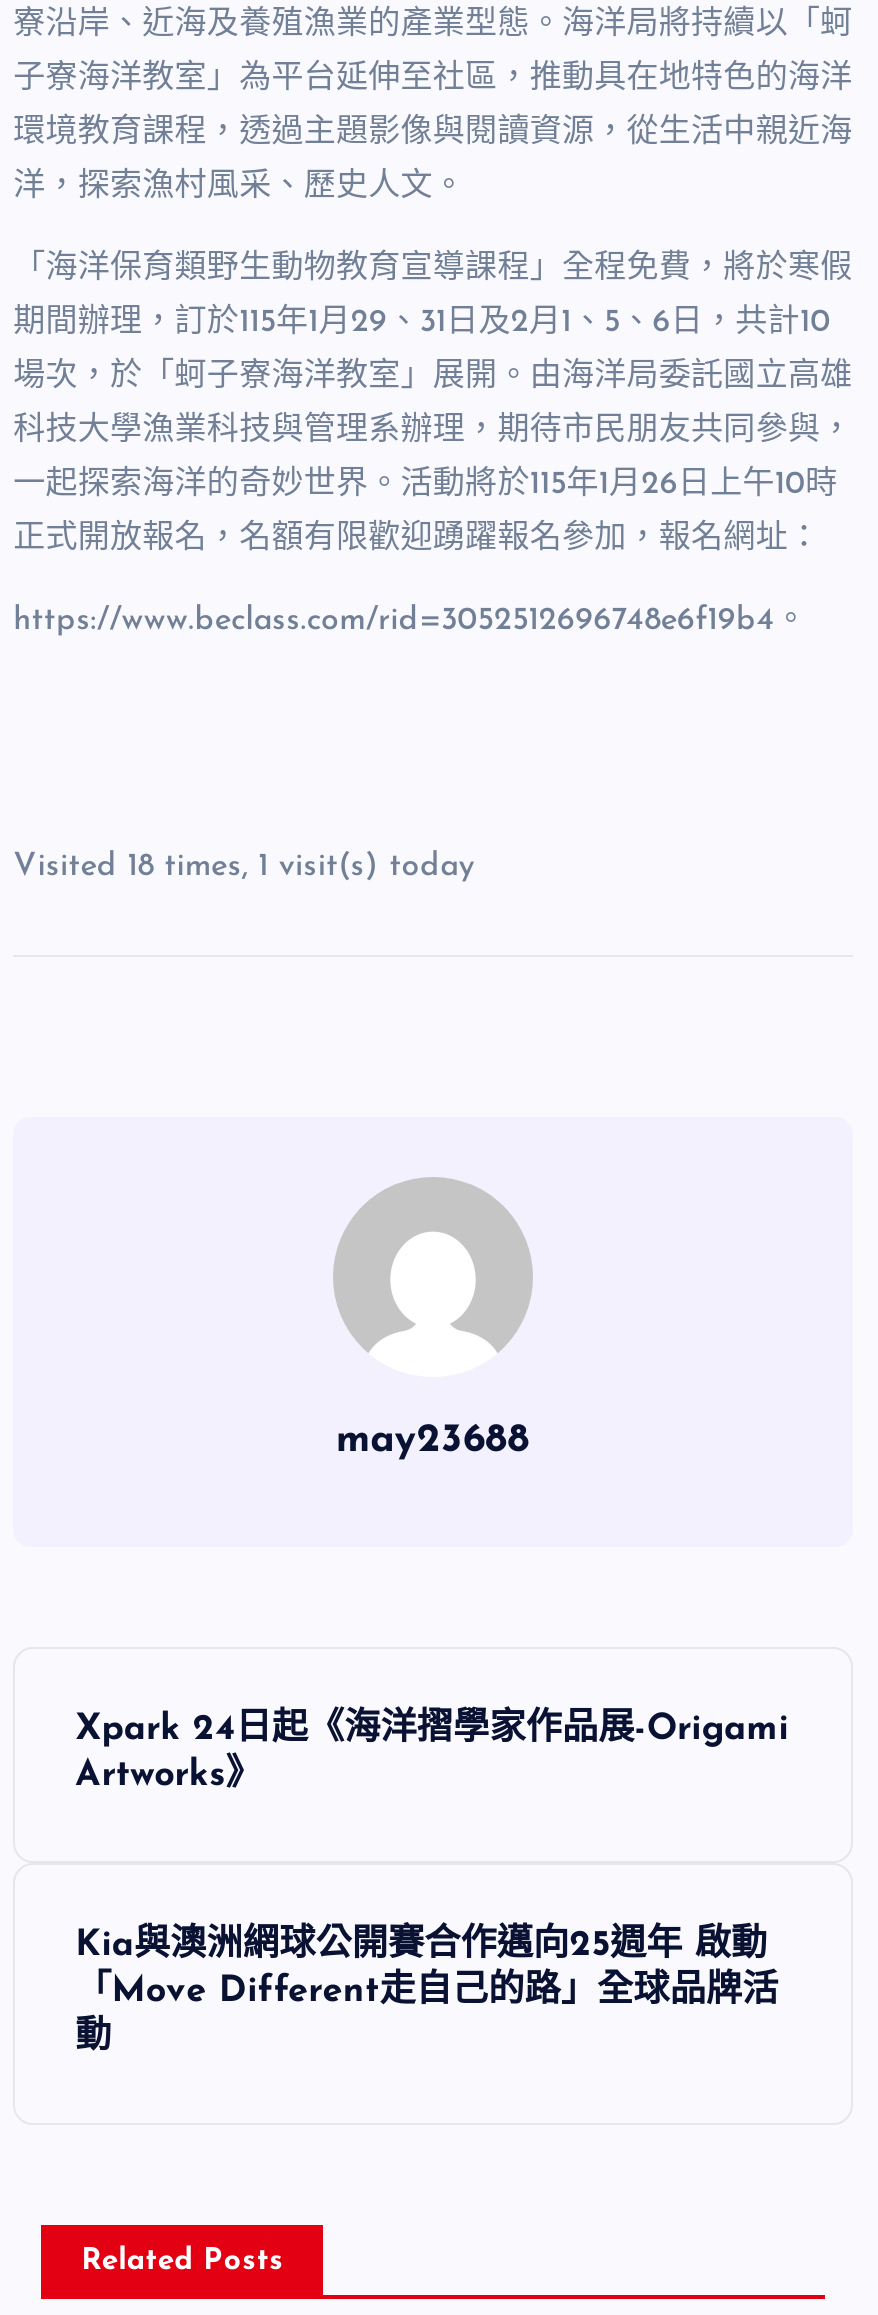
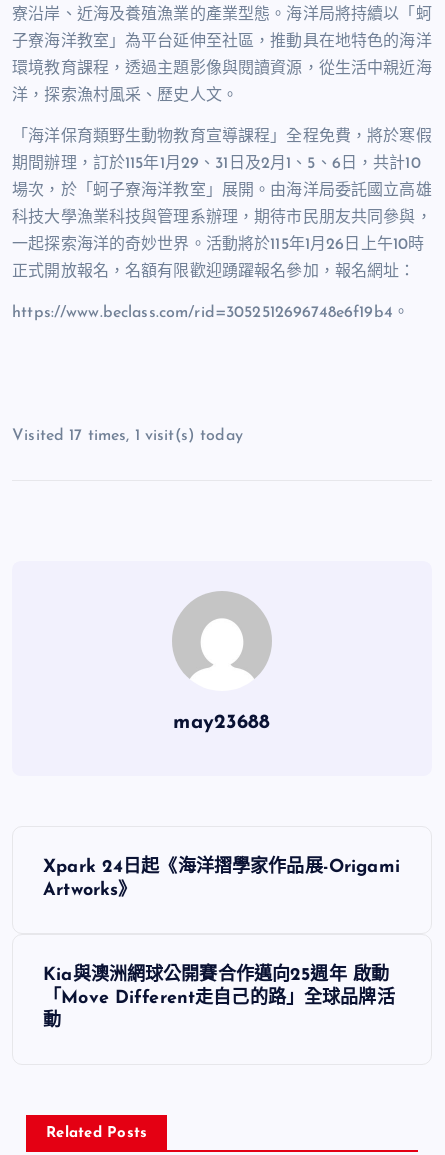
- Visited 18 times, 1 visit(s) today
+ Visited 17 times, 1 visit(s) today
